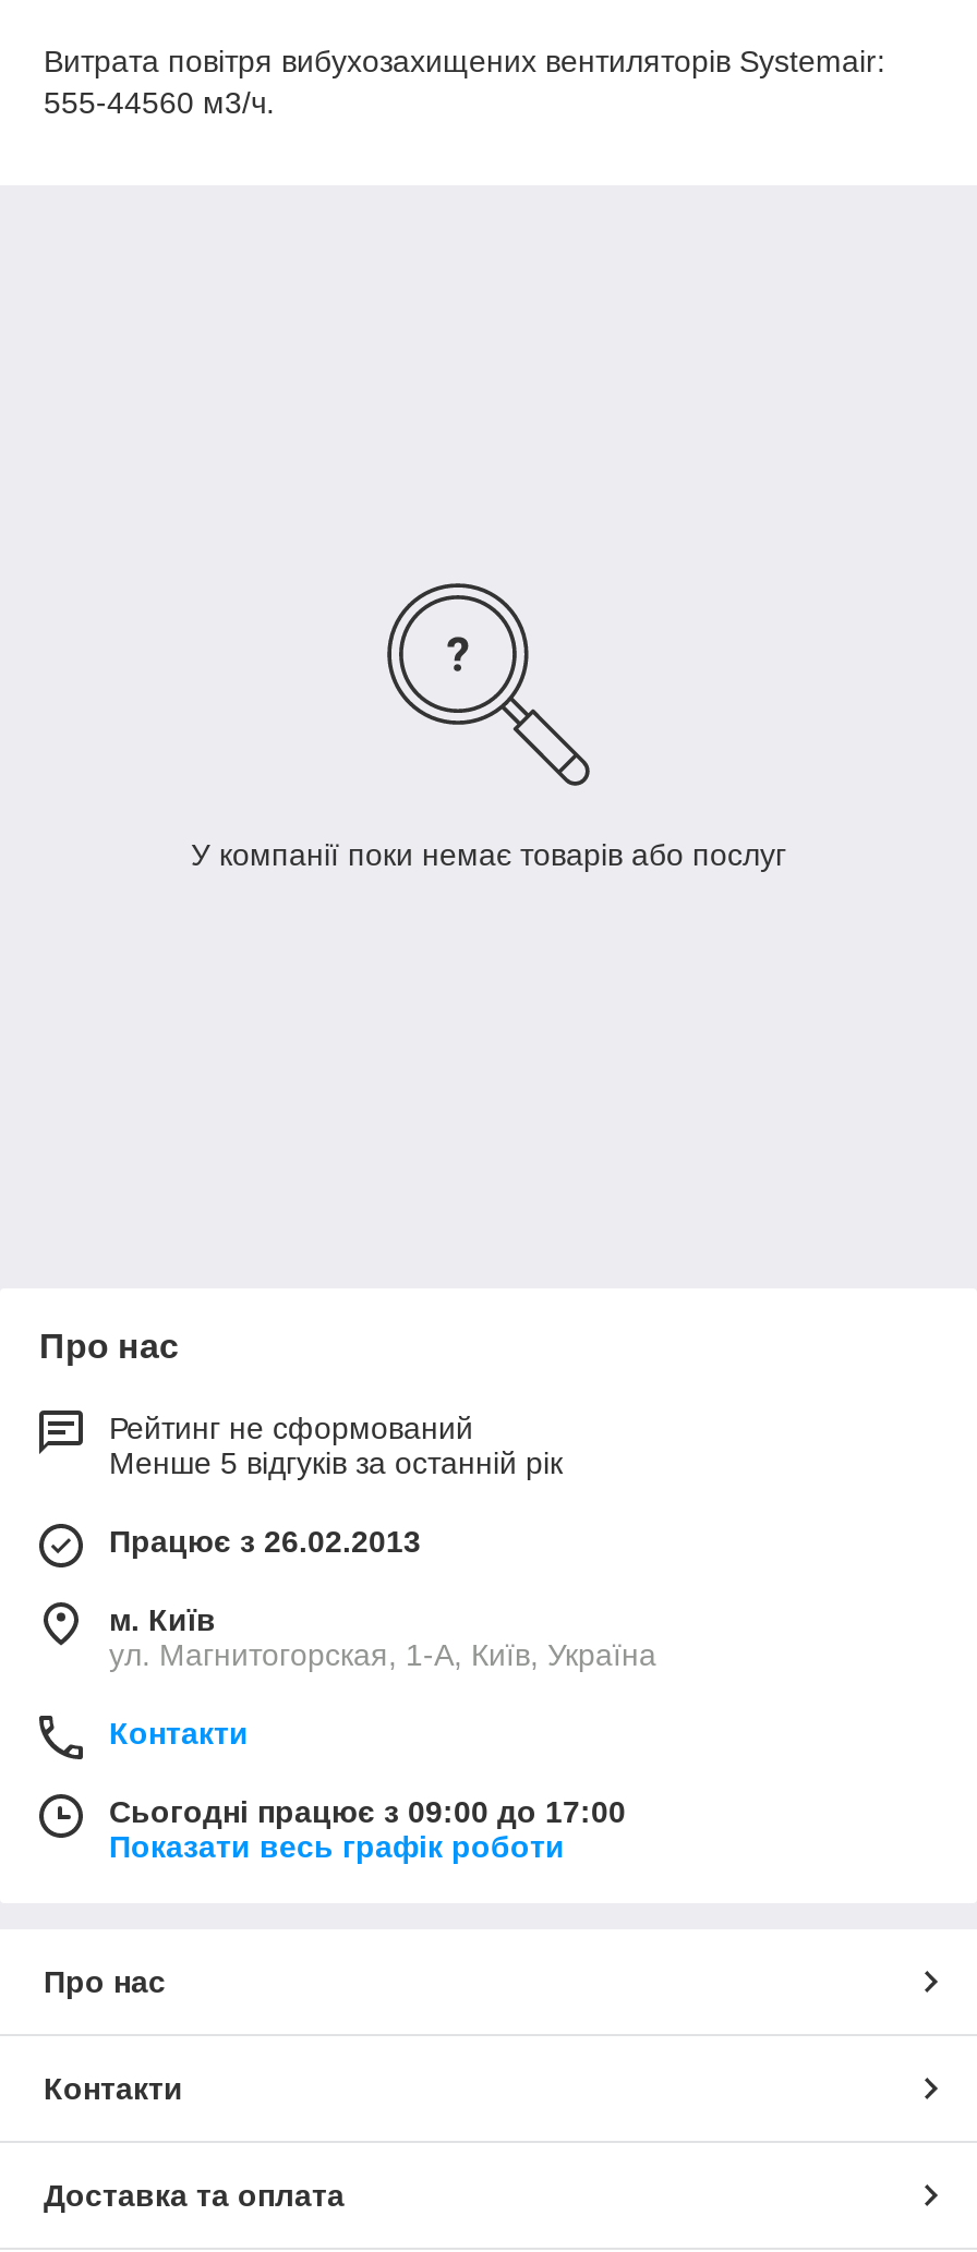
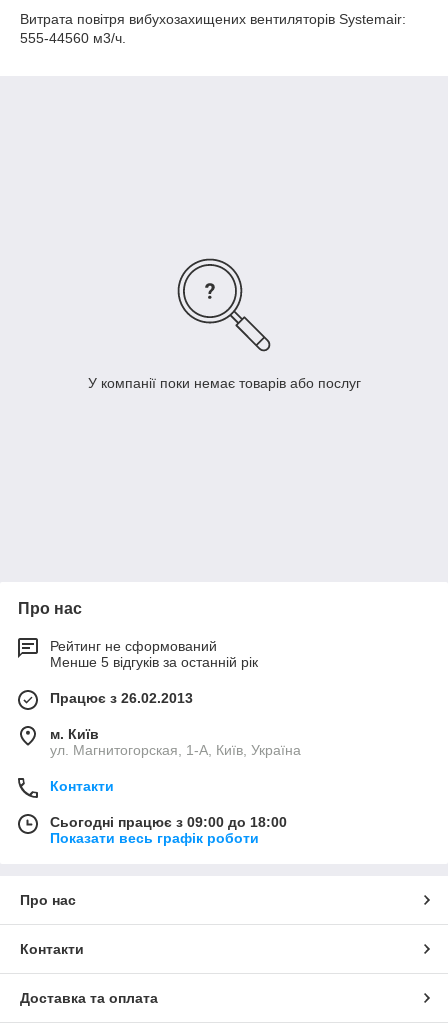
- Сьогодні працює з 09:00 до 17:00
+ Сьогодні працює з 09:00 до 18:00
